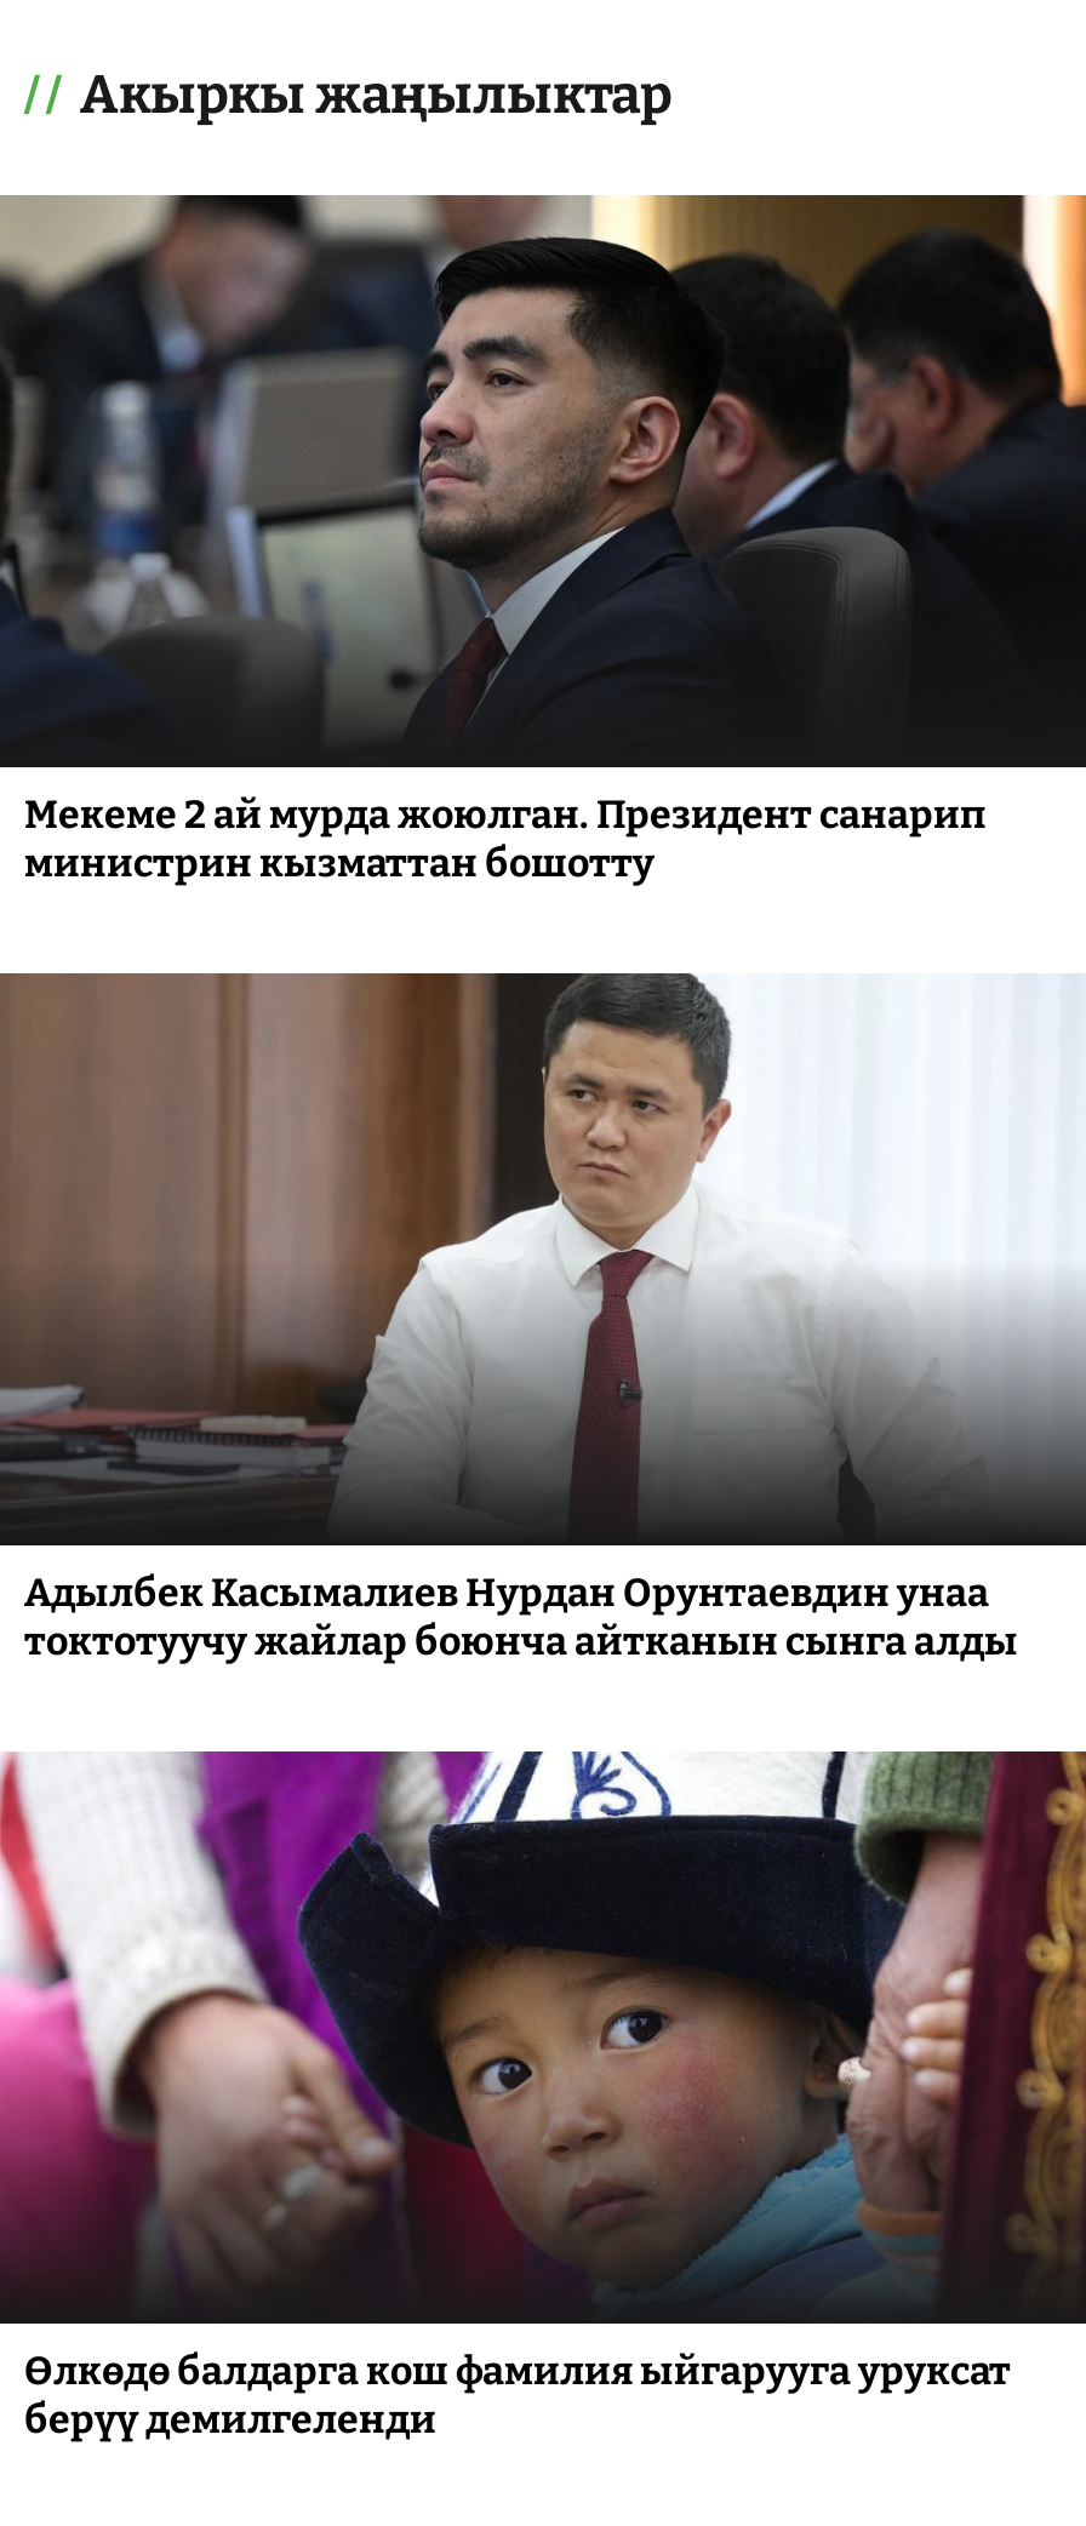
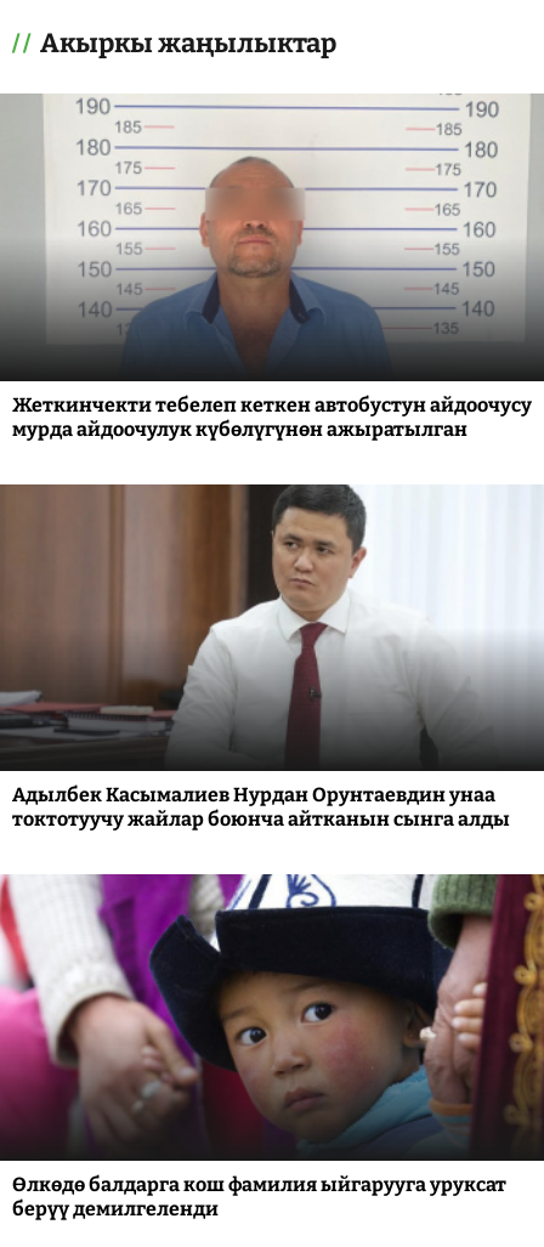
- [image]
- Мекеме 2 ай мурда жоюлган. Президент санарип
- министрин кызматтан бошотту
+ [image]
+ Жеткинчекти тебелеп кеткен автобустун айдоочусу
+ мурда айдоочулук күбөлүгүнөн ажыратылган
